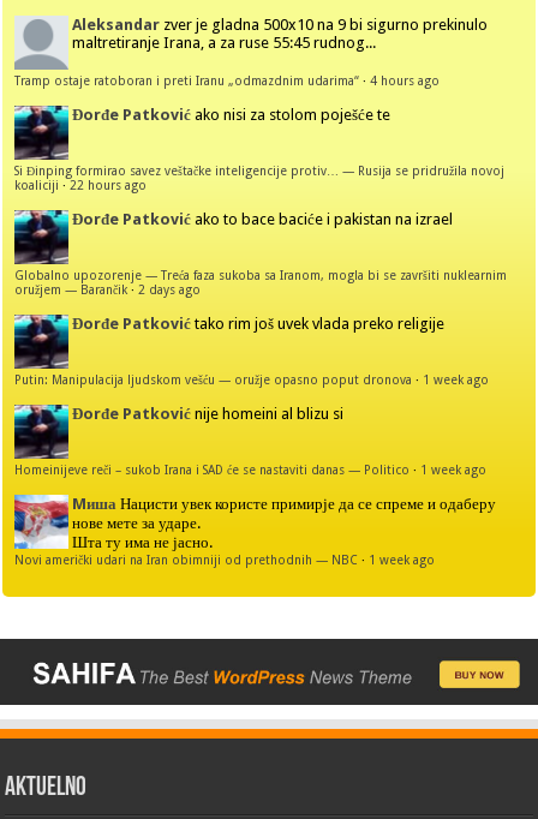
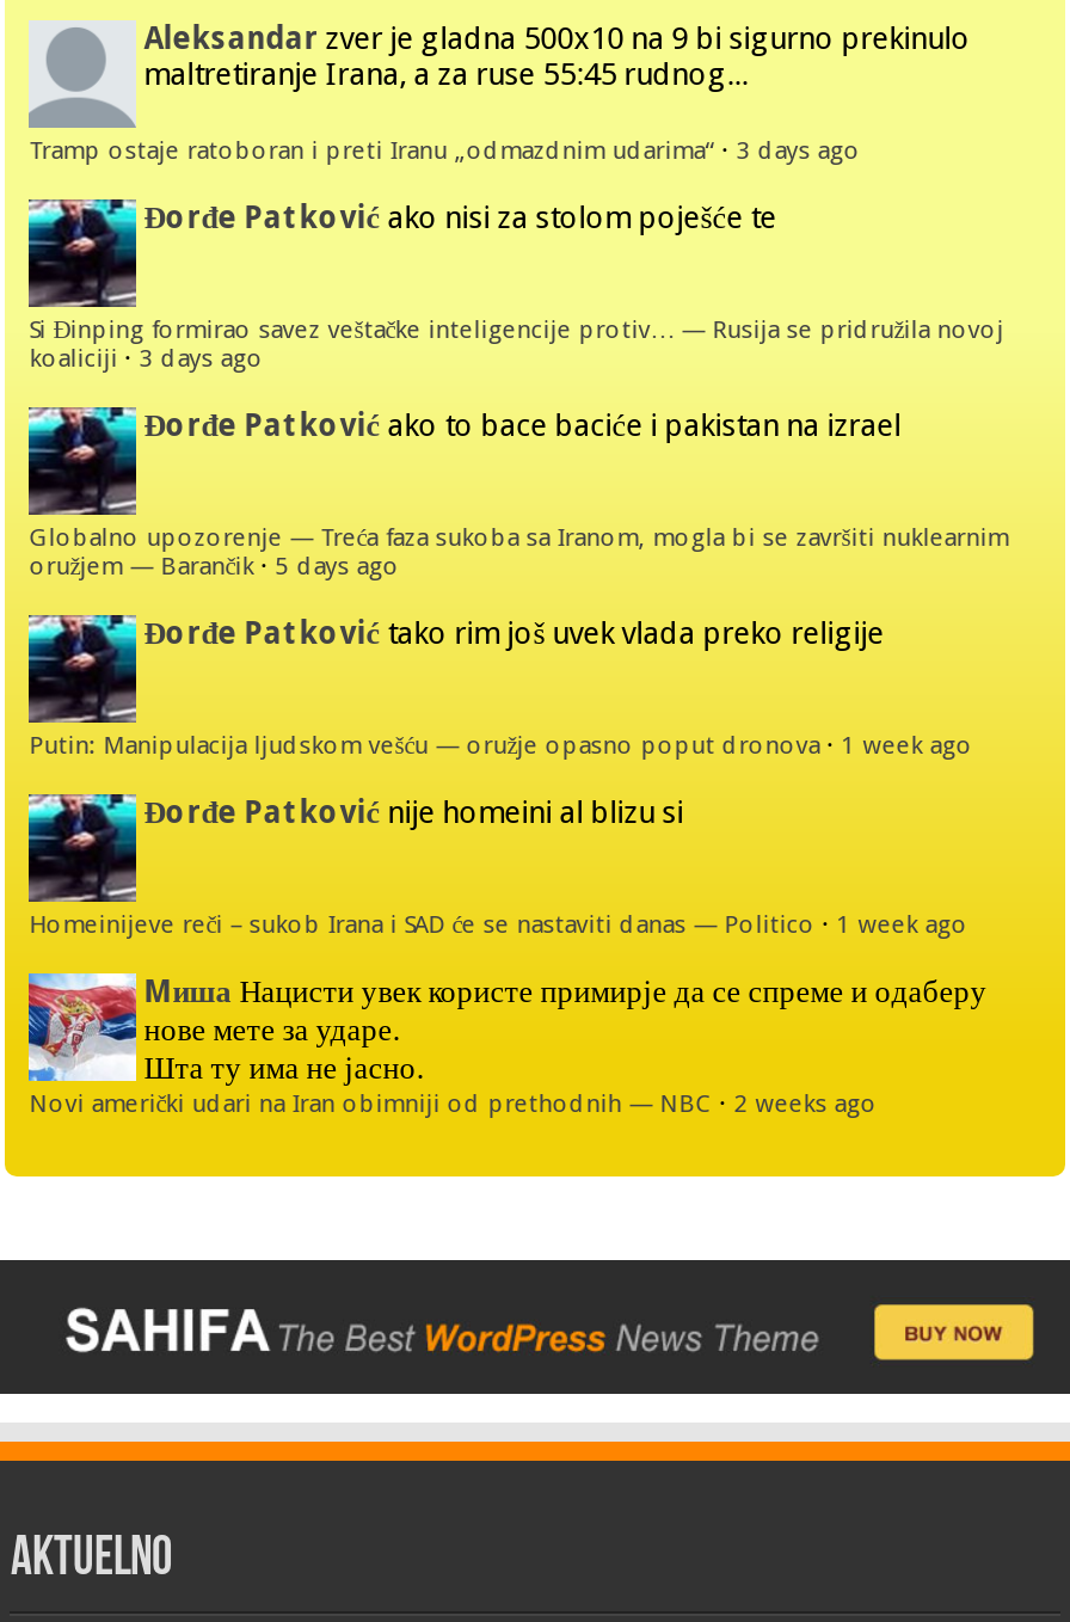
- Tramp ostaje ratoboran i preti Iranu „odmazdnim udarima“· 4 hours ago
+ Tramp ostaje ratoboran i preti Iranu „odmazdnim udarima“· 3 days ago

- koaliciji ·22 hours ago
+ koaliciji ·3 days ago

- oružjem — Barančik · 2 days ago
+ oružjem — Barančik · 5 days ago

- Novi američki udari na Iran obimniji od prethodnih — NBC · 1 week ago
+ Novi američki udari na Iran obimniji od prethodnih — NBC · 2 weeks ago
